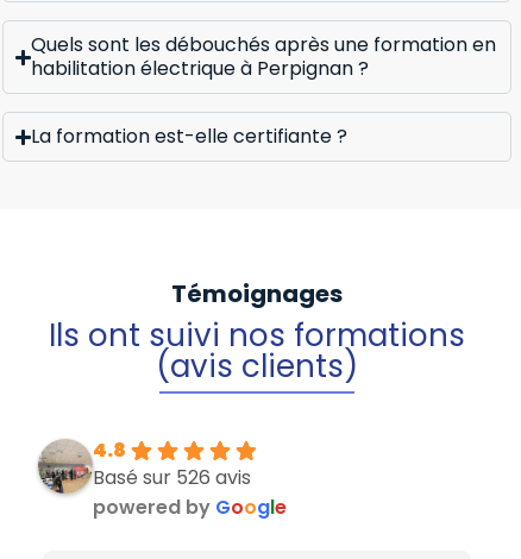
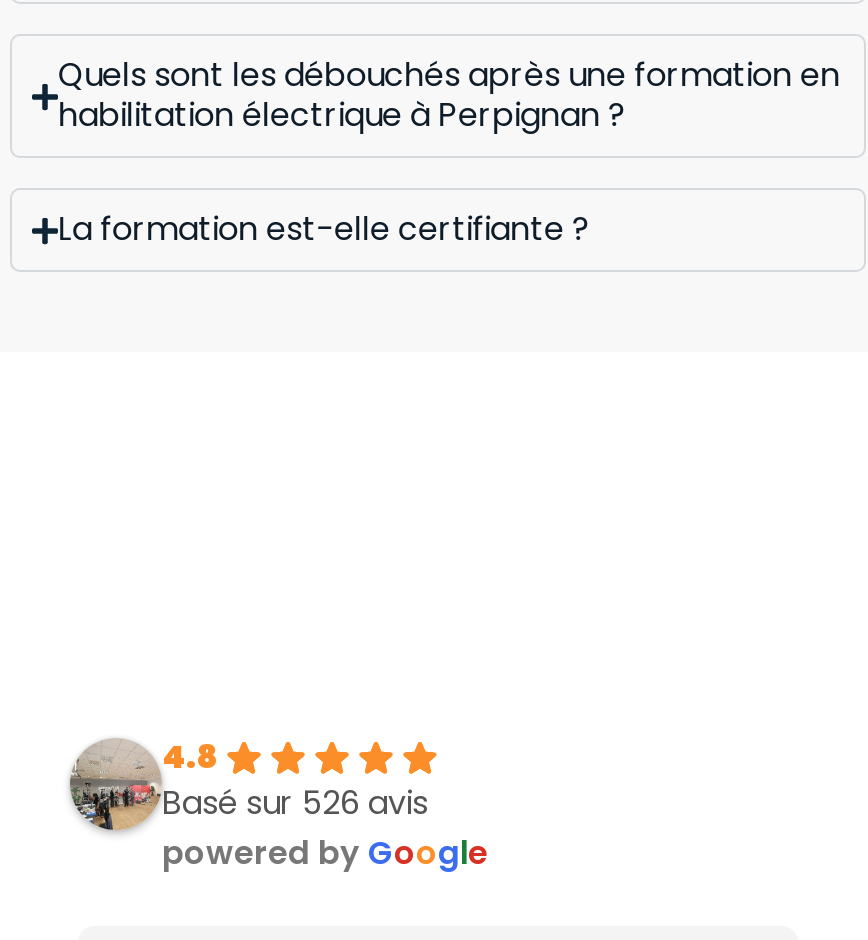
- Témoignages
- Ils ont suivi nos formations
- (avis clients)
